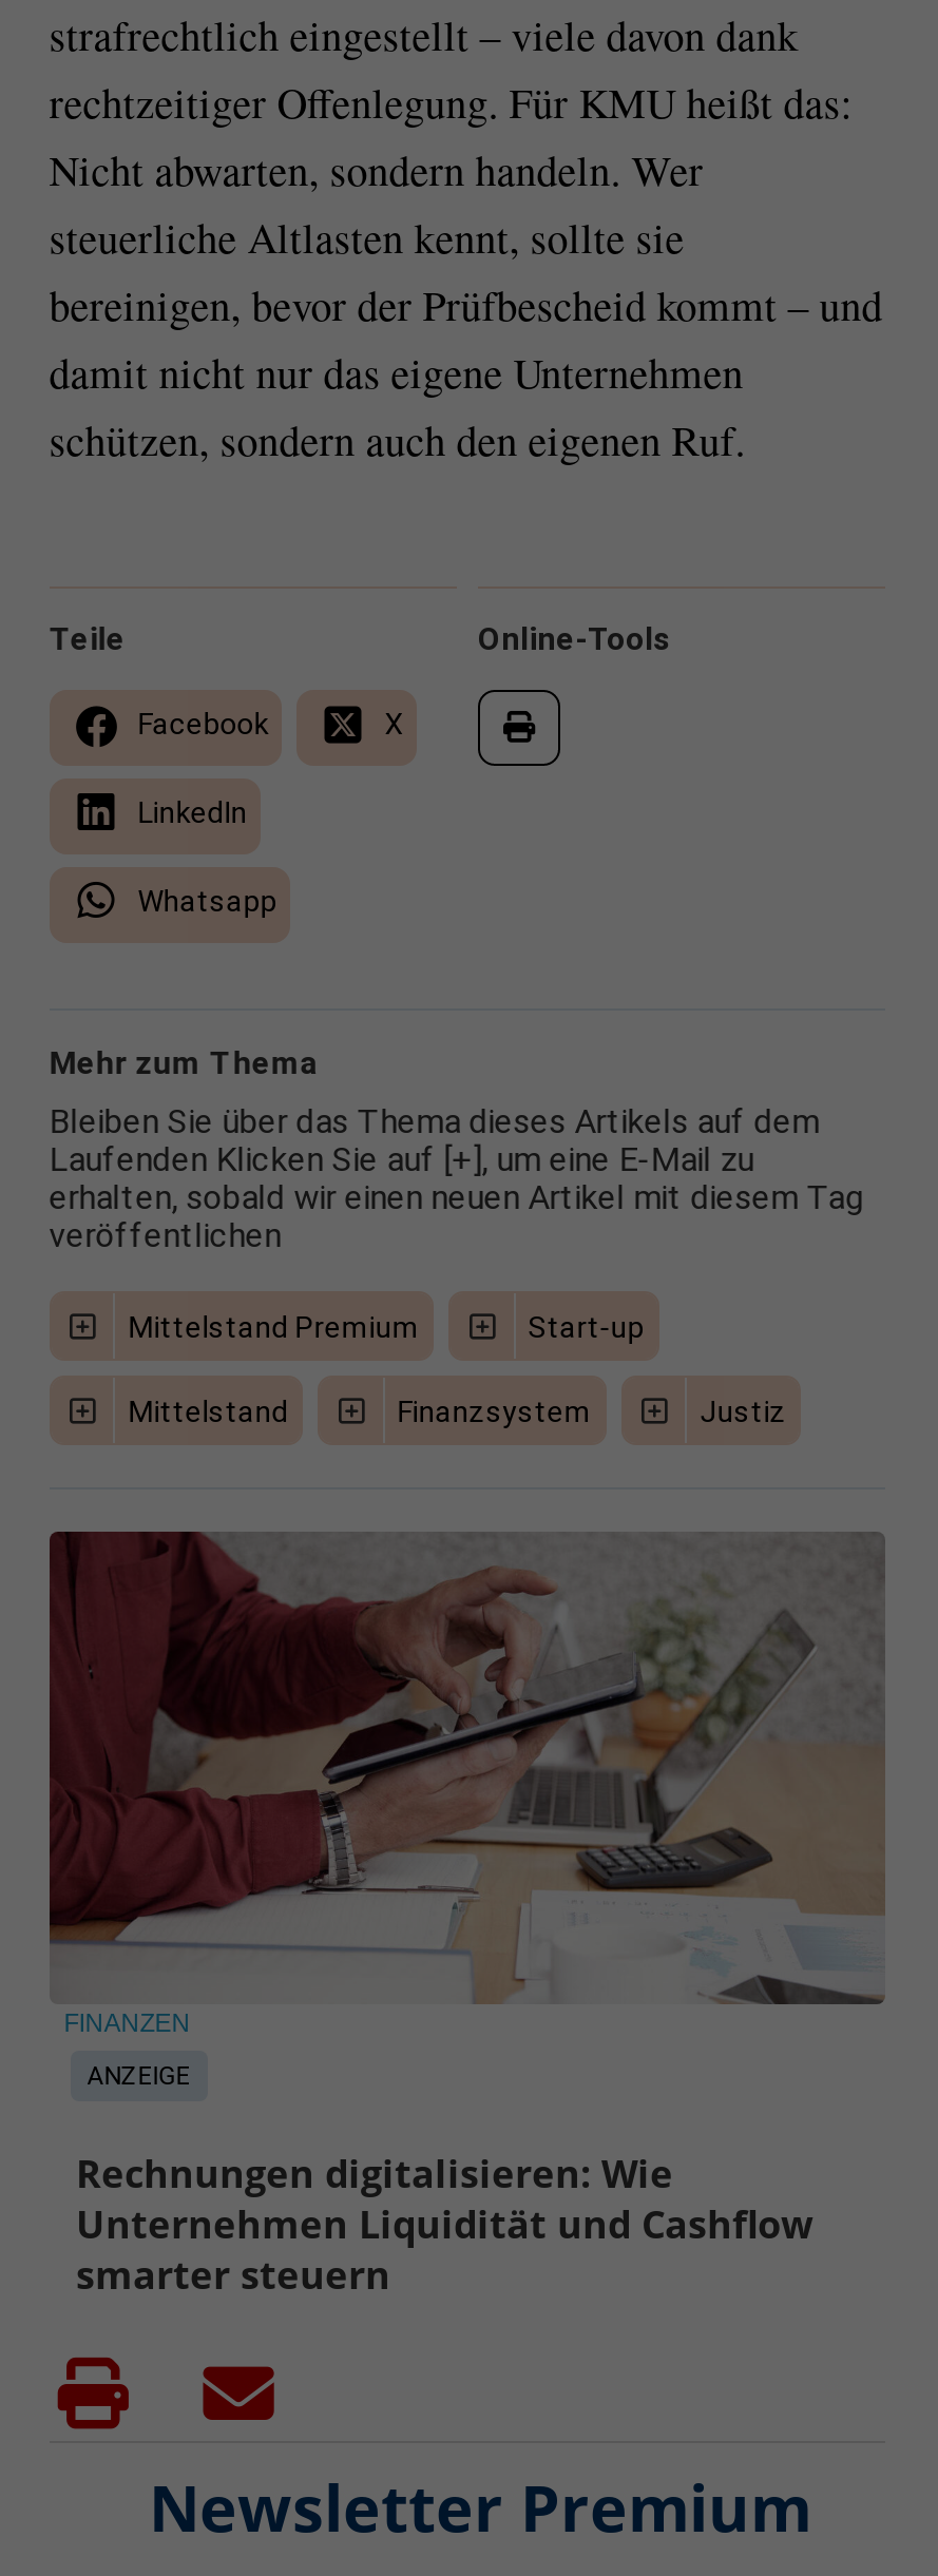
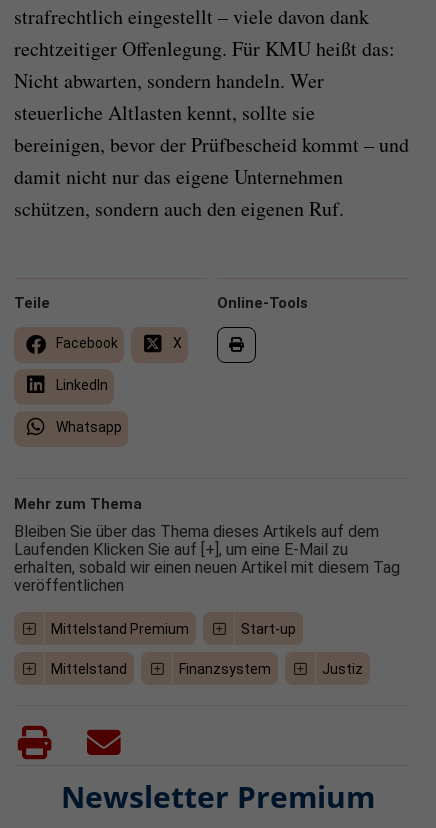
- [image]
- FINANZEN
- Rechnungen digitalisieren: Wie
- Unternehmen Liquidität und Cashflow
- smarter steuern

- ANZEIGE
